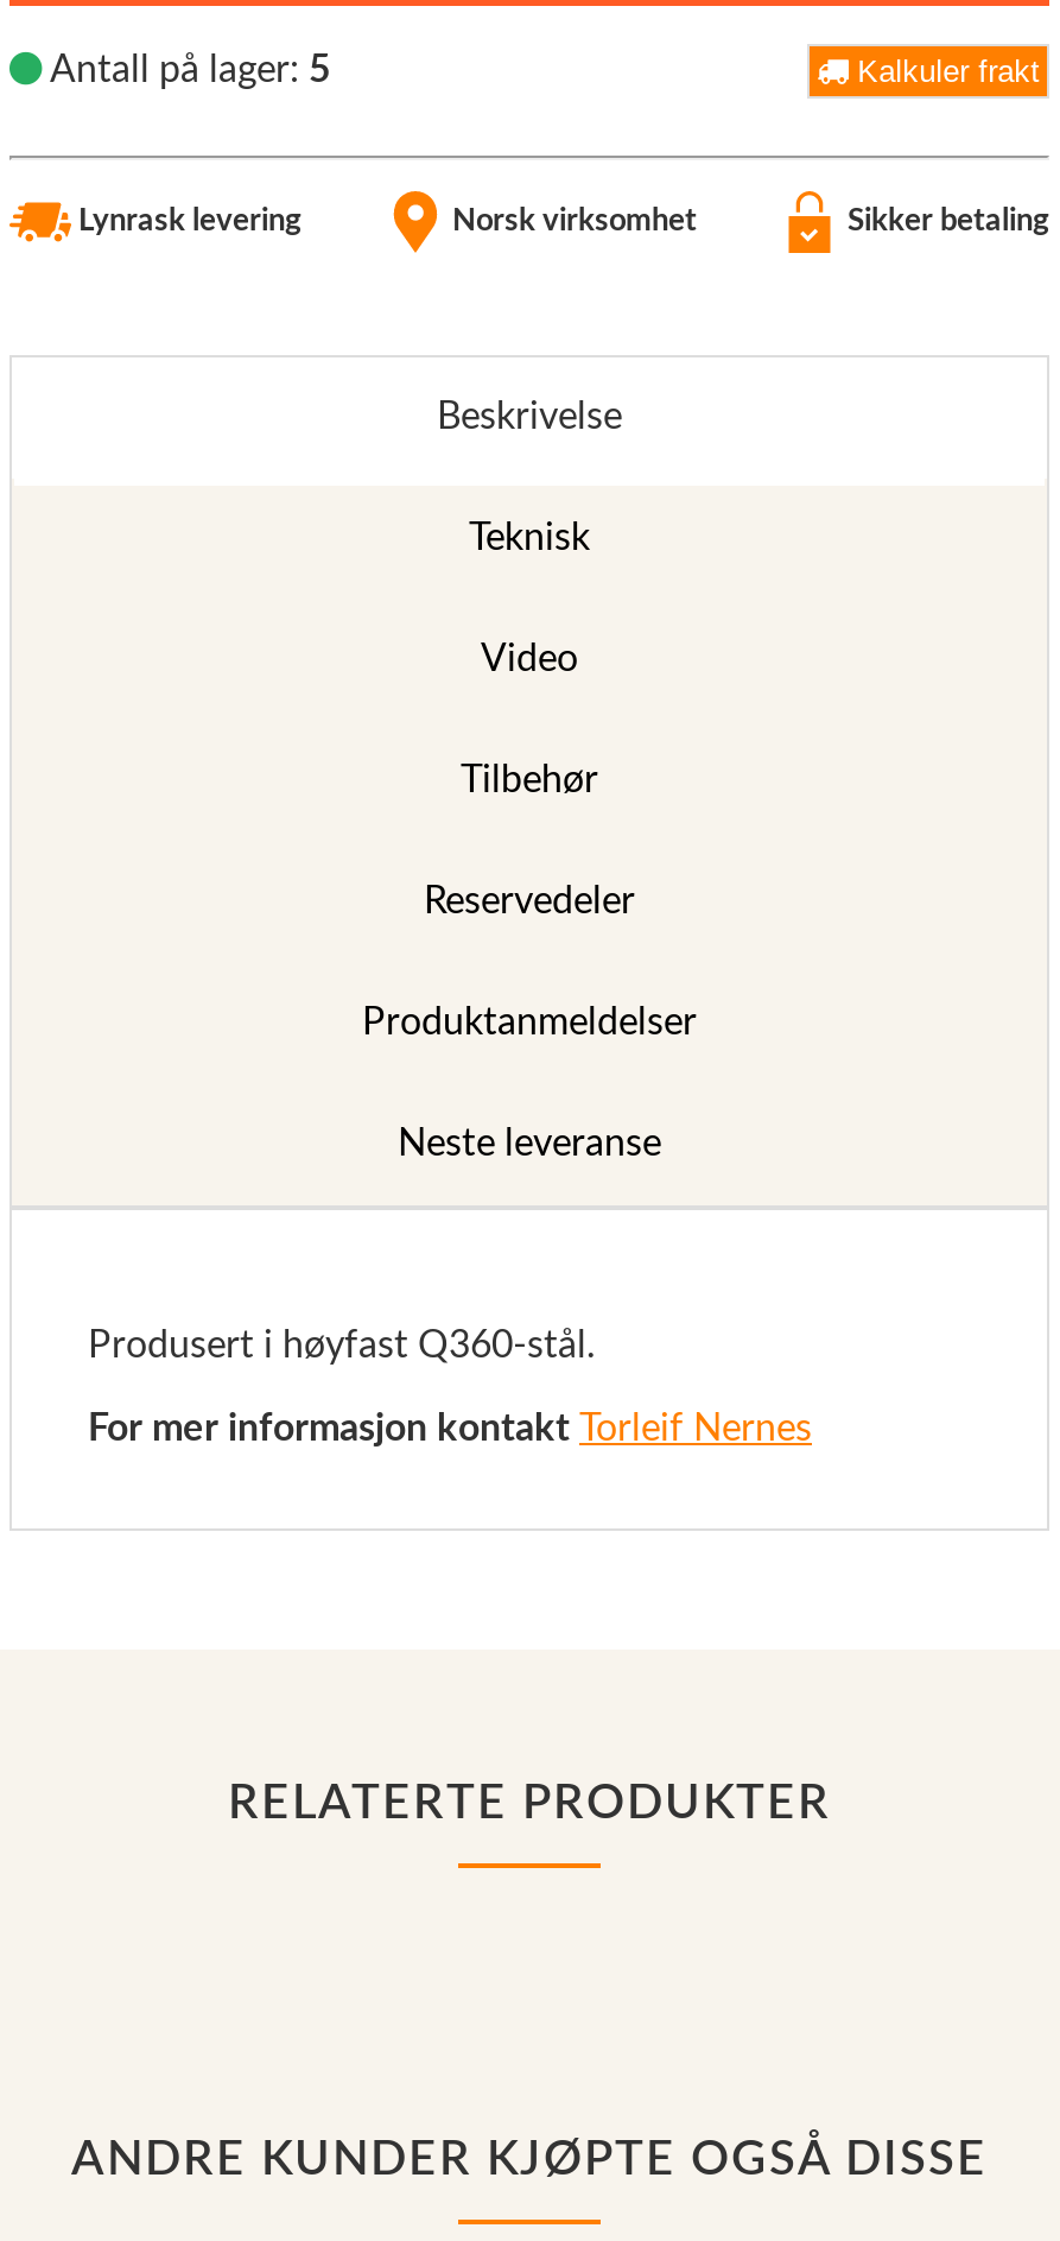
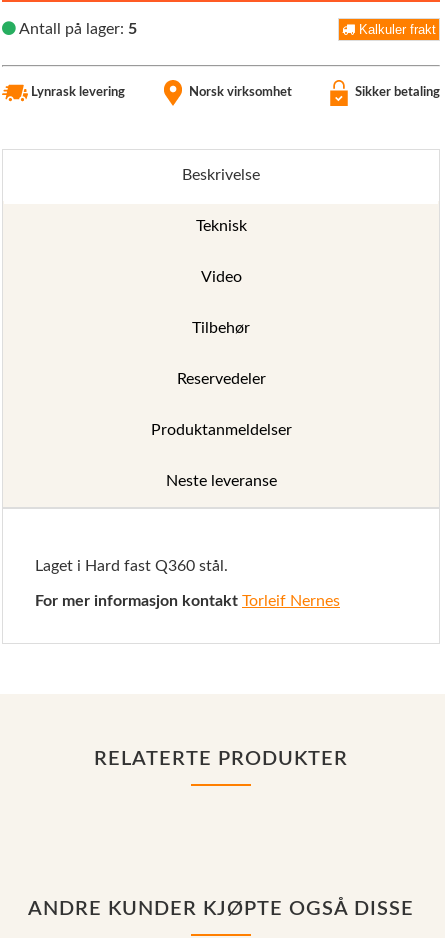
- Produsert i høyfast Q360-stål.
+ Laget i Hard fast Q360 stål.
